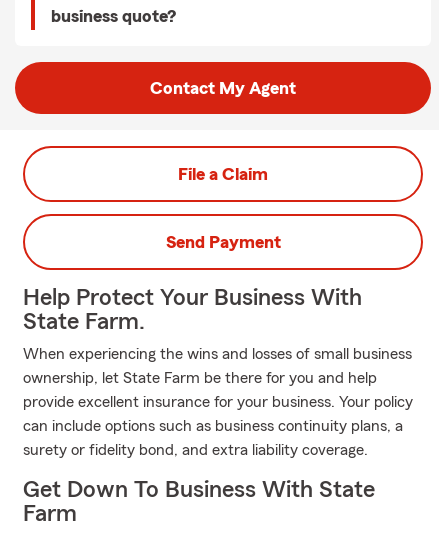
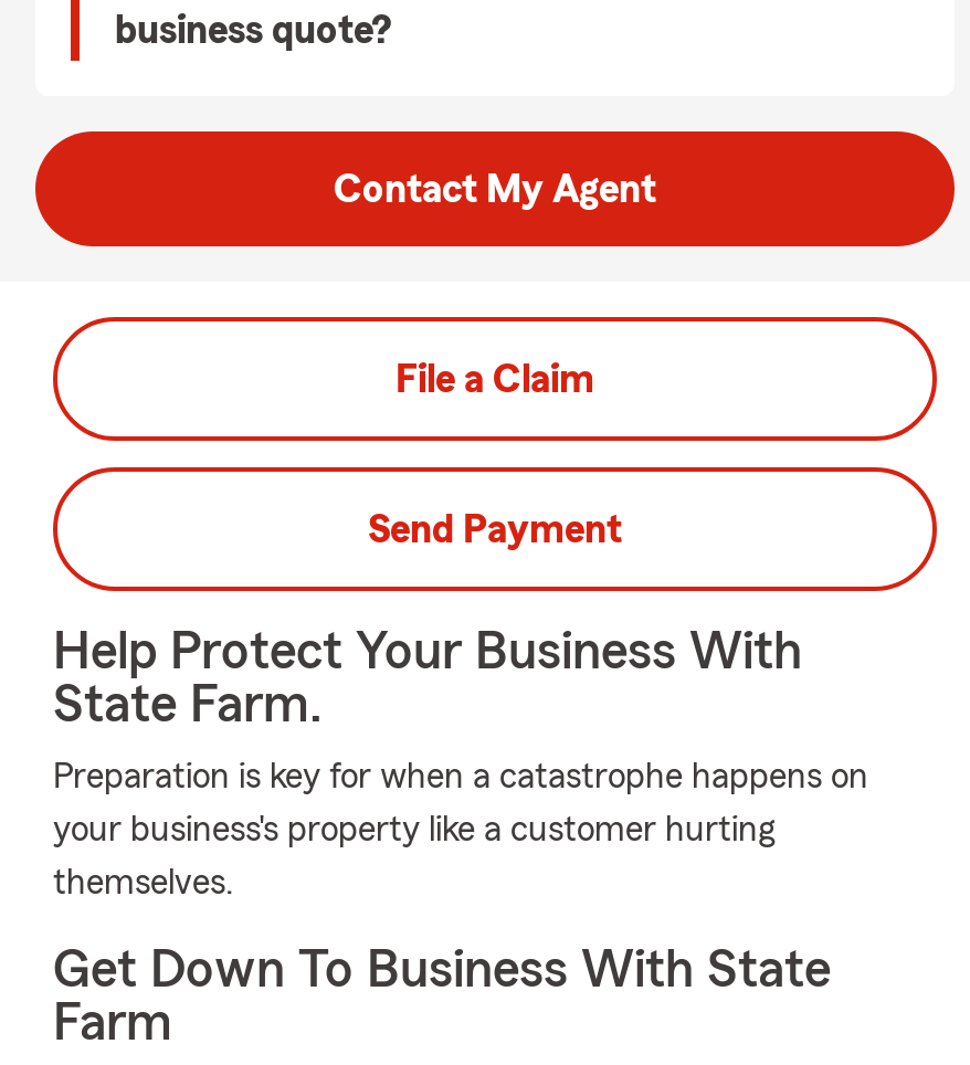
- When experiencing the wins and losses of small business
- ownership, let State Farm be there for you and help
- provide excellent insurance for your business. Your policy
- can include options such as business continuity plans, a
- surety or fidelity bond, and extra liability coverage.
+ Preparation is key for when a catastrophe happens on
+ your business's property like a customer hurting
+ themselves.
